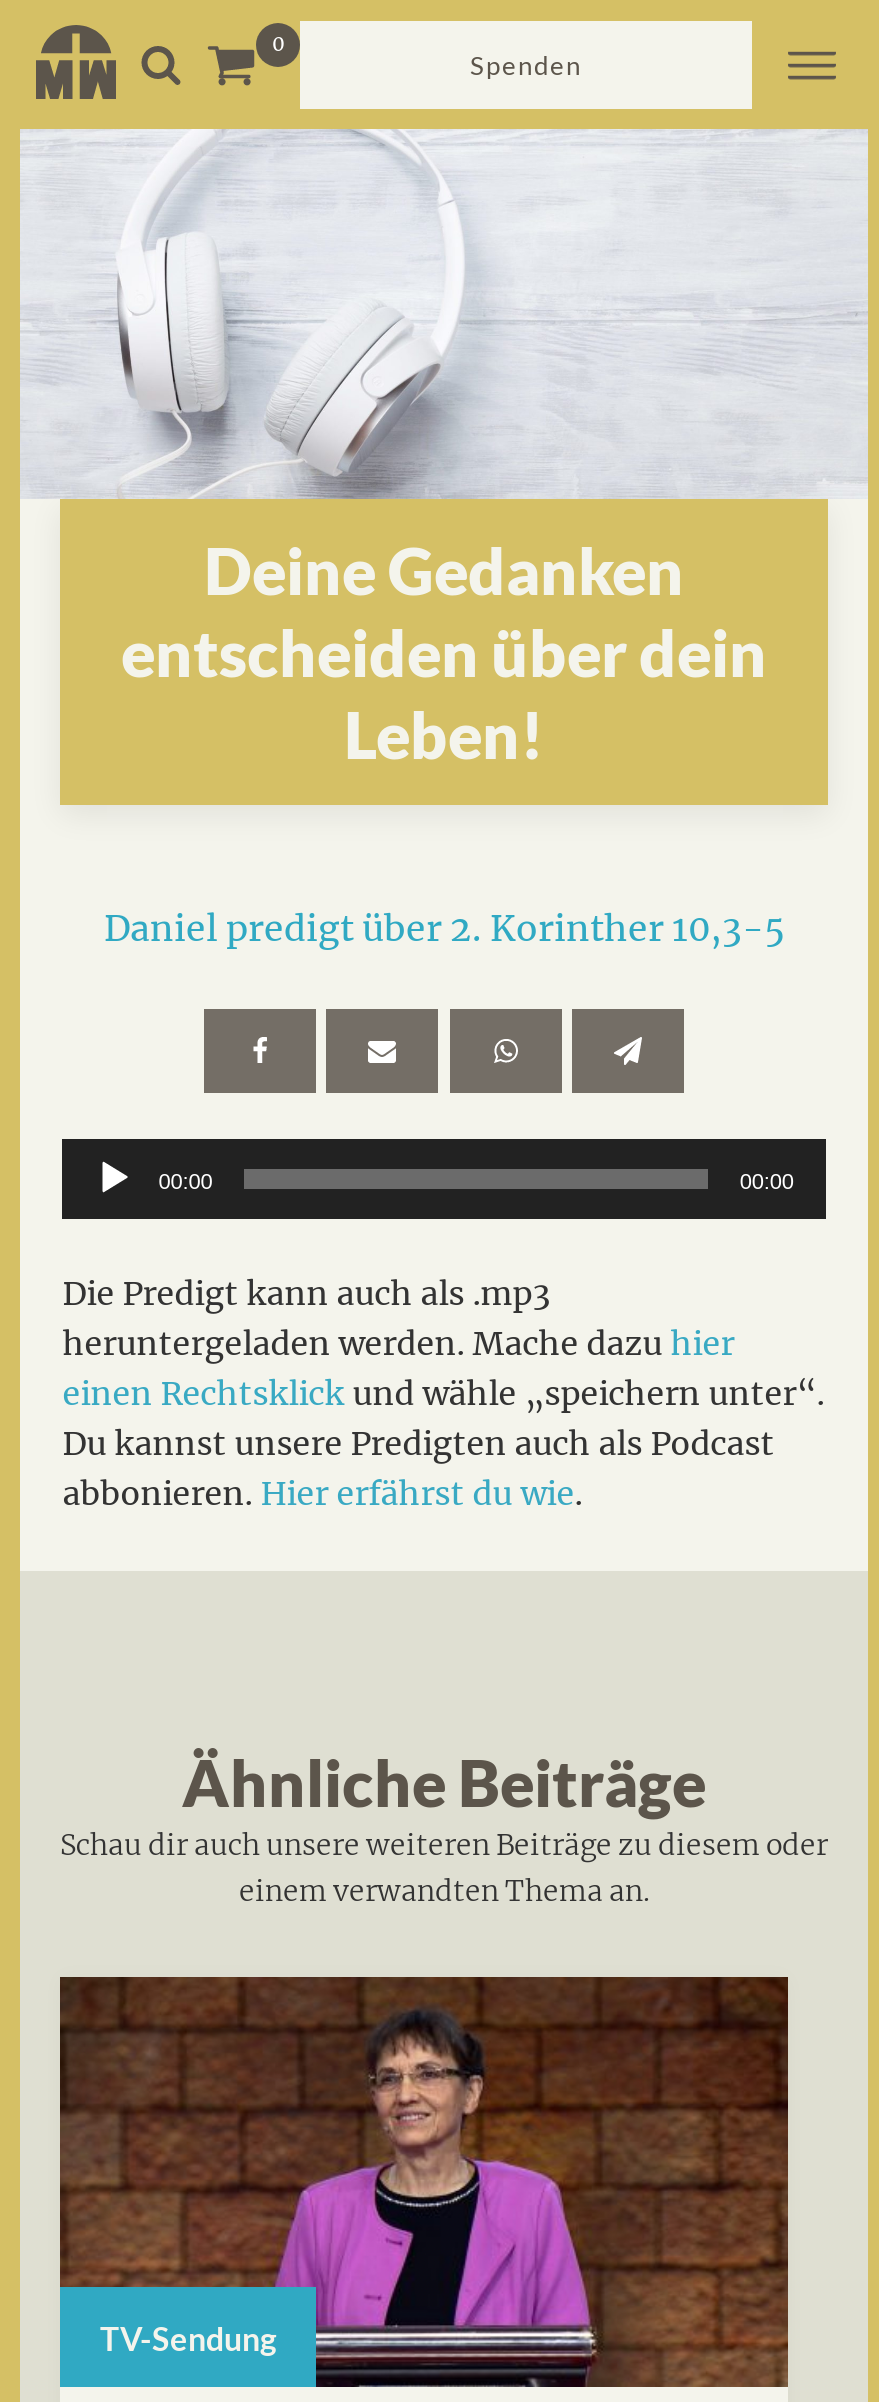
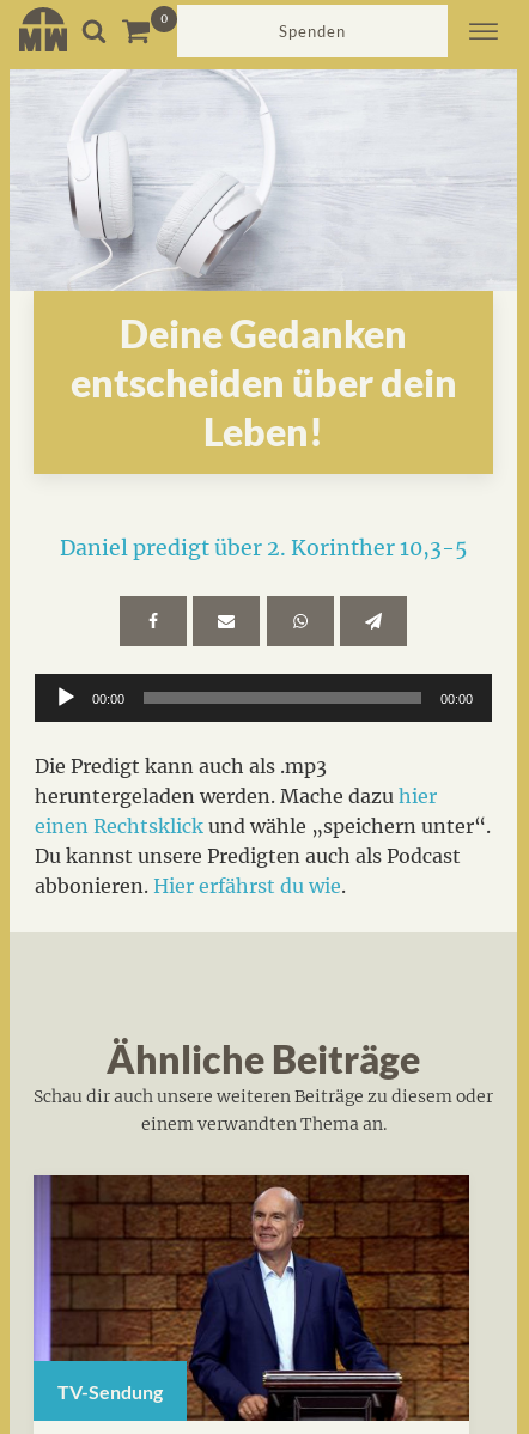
- [image]
+ [image]
